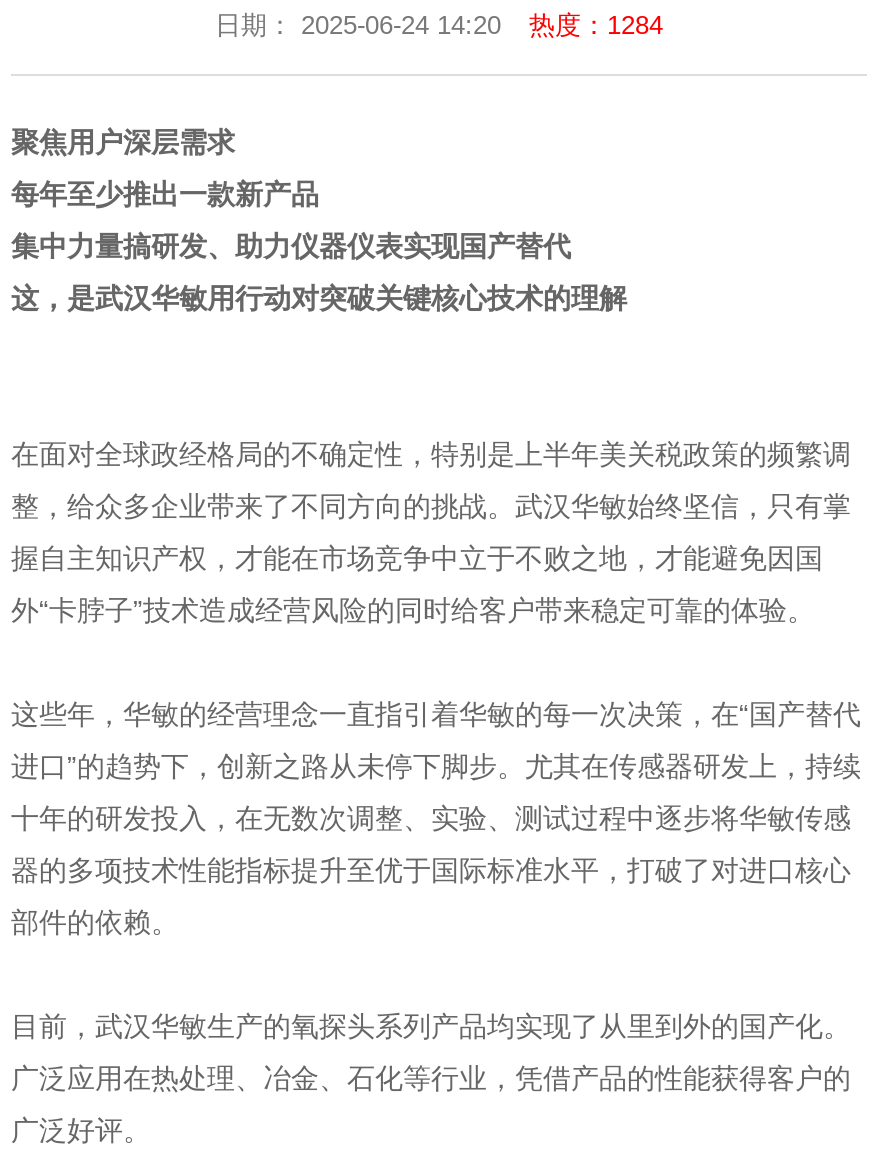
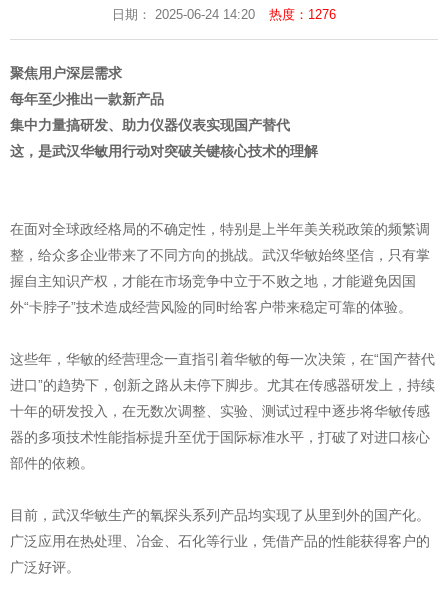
- 日期： 2025-06-24 14:20 热度：1284
+ 日期： 2025-06-24 14:20 热度：1276
